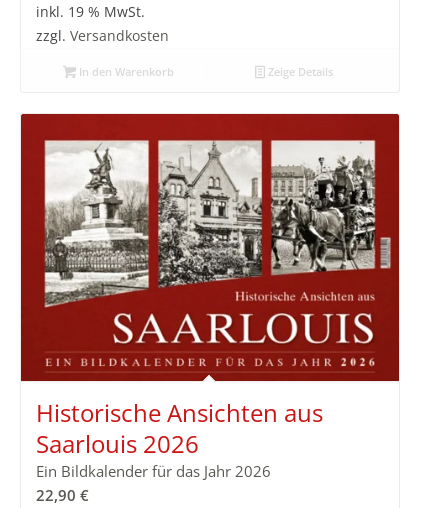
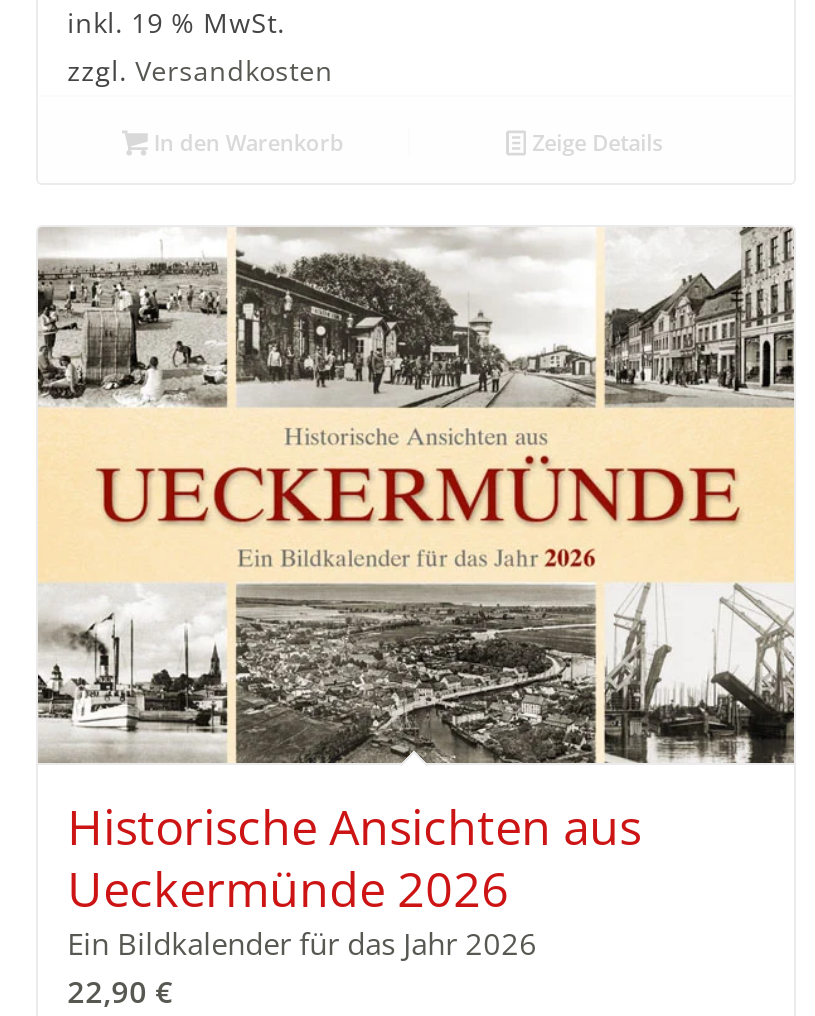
- [image]
+ [image]

- Saarlouis 2026
+ Ueckermünde 2026
